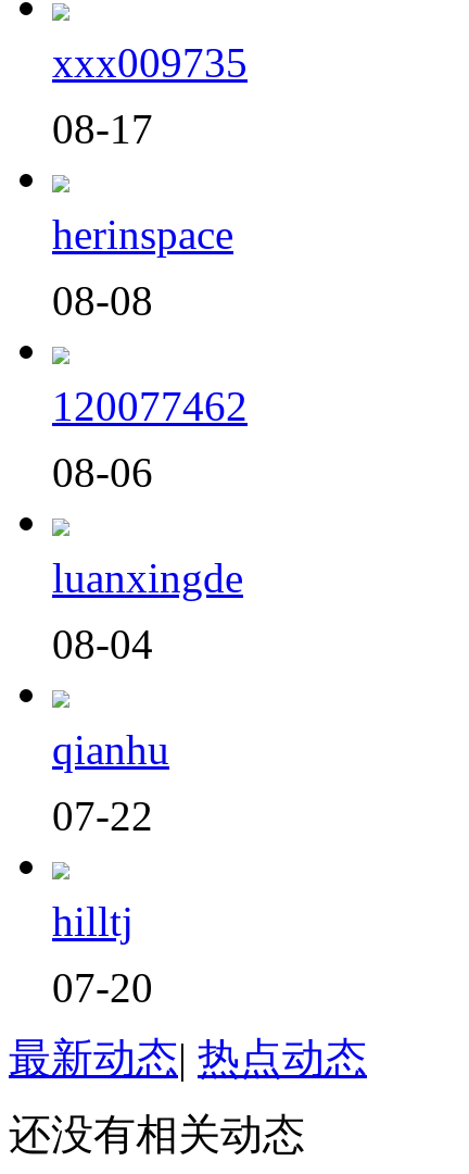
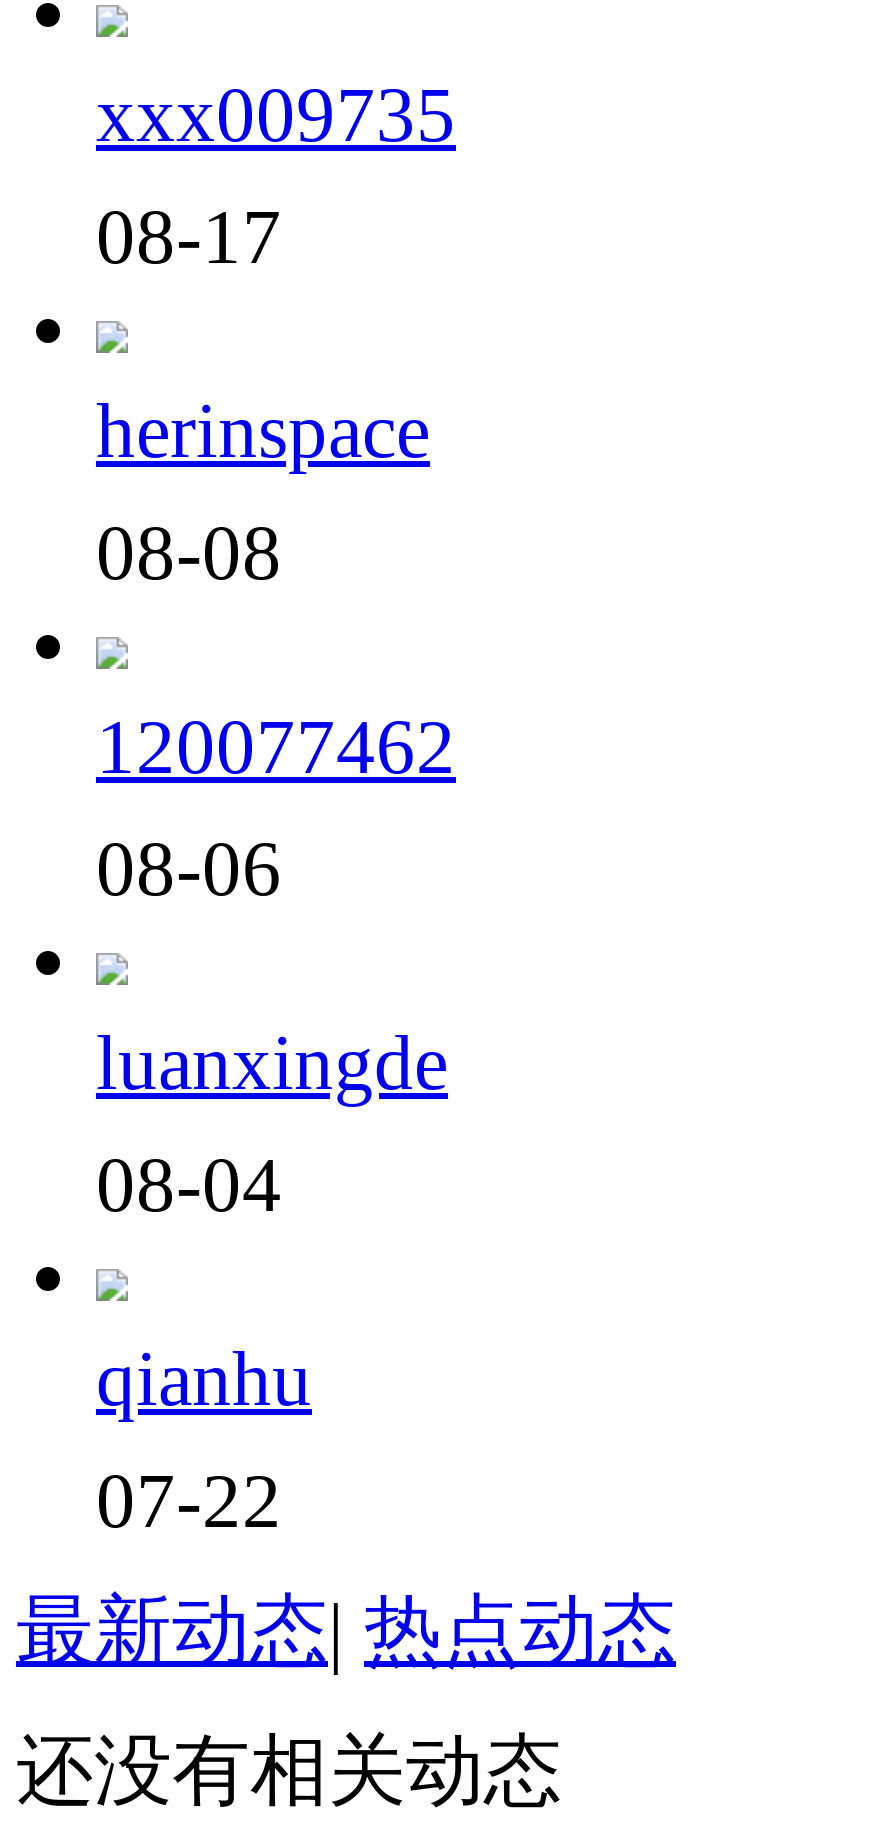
- hilltj
- 07-20
